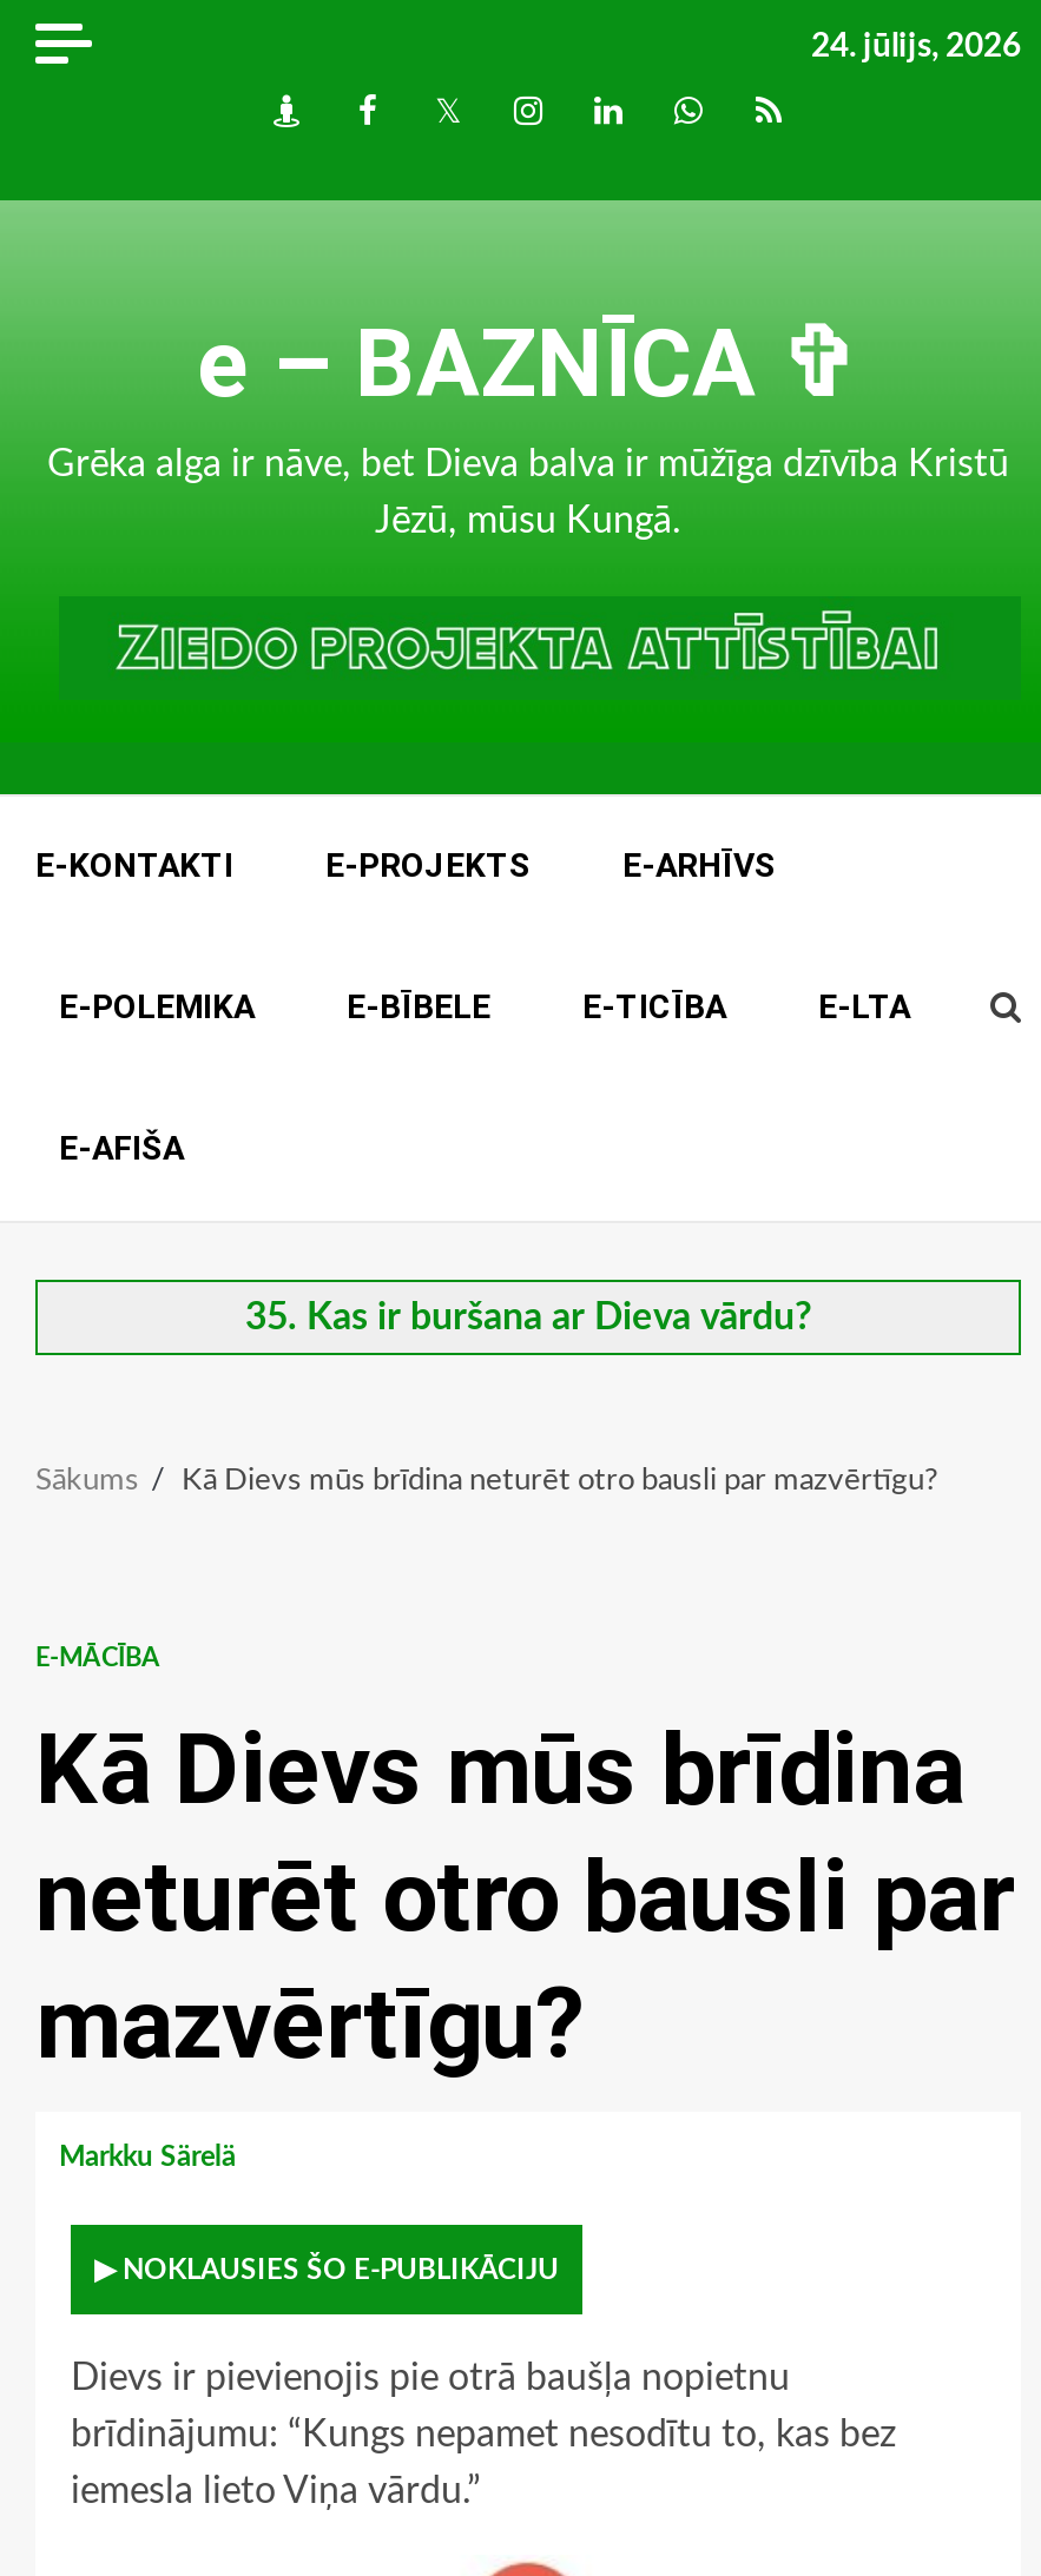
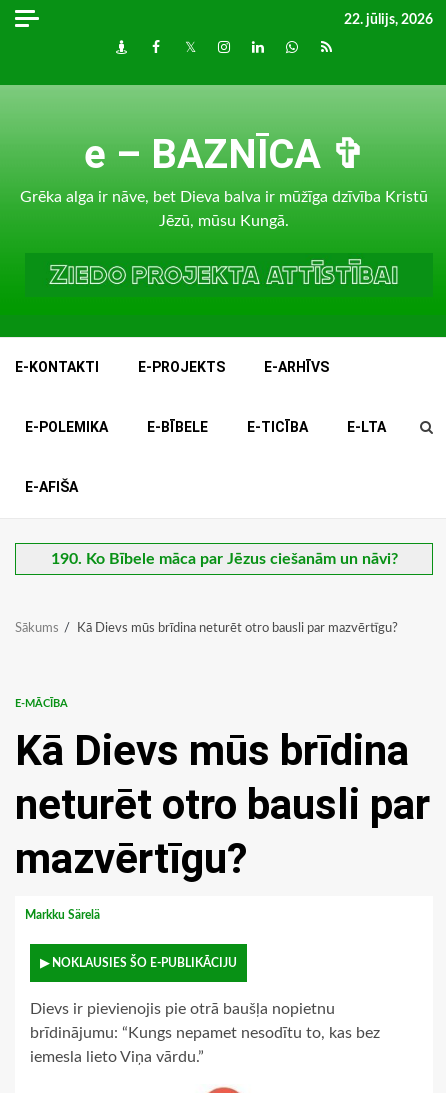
- 24. jūlijs, 2026
+ 22. jūlijs, 2026

- 35. Kas ir buršana ar Dieva vārdu?
+ 190. Ko Bībele māca par Jēzus ciešanām un nāvi?
